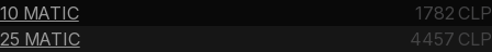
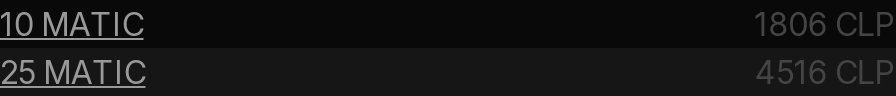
- 1782 CLP
+ 1806 CLP

- 4457 CLP
+ 4516 CLP
